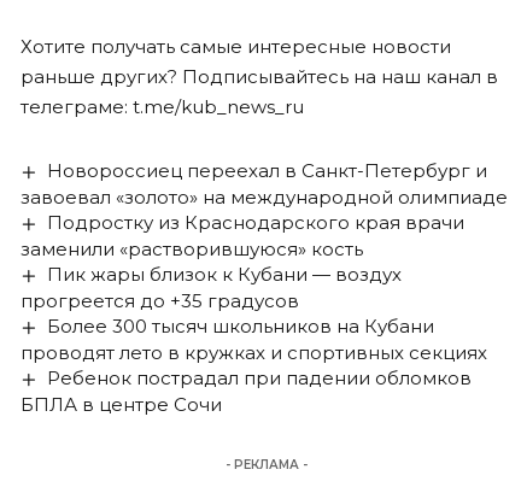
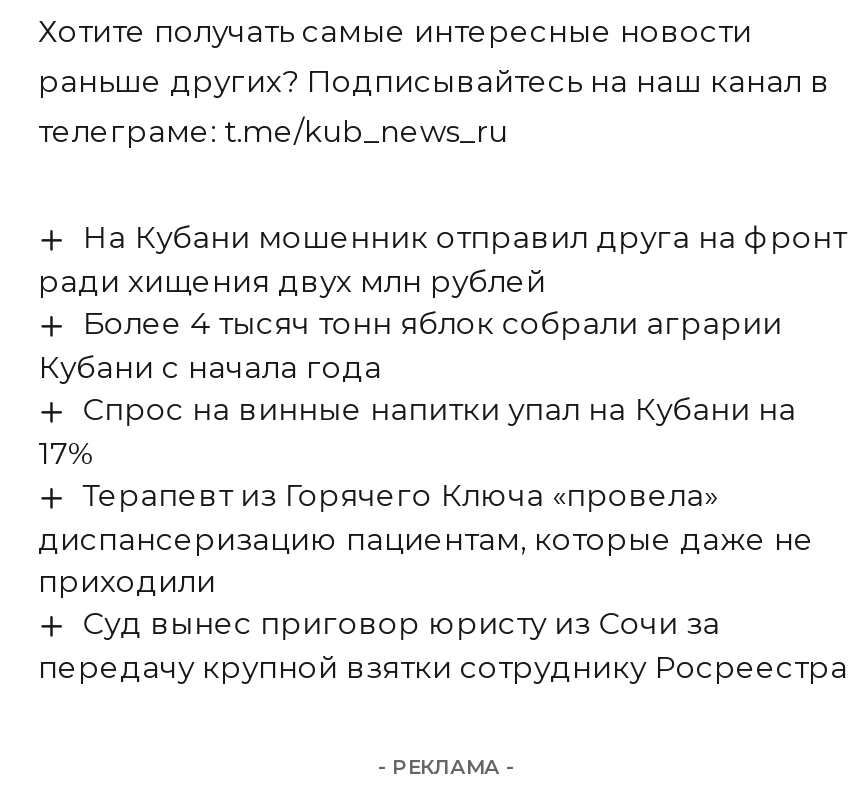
- Новороссиец переехал в Санкт-Петербург и
- завоевал «золото» на международной олимпиаде
- Подростку из Краснодарского края врачи
- заменили «растворившуюся» кость
- Пик жары близок к Кубани — воздух
- прогреется до +35 градусов
- Более 300 тысяч школьников на Кубани
- проводят лето в кружках и спортивных секциях
- Ребенок пострадал при падении обломков
- БПЛА в центре Сочи
+ На Кубани мошенник отправил друга на фронт
+ ради хищения двух млн рублей
+ Более 4 тысяч тонн яблок собрали аграрии
+ Кубани с начала года
+ Спрос на винные напитки упал на Кубани на
+ 17%
+ Терапевт из Горячего Ключа «провела»
+ диспансеризацию пациентам, которые даже не
+ приходили
+ Суд вынес приговор юристу из Сочи за
+ передачу крупной взятки сотруднику Росреестра
